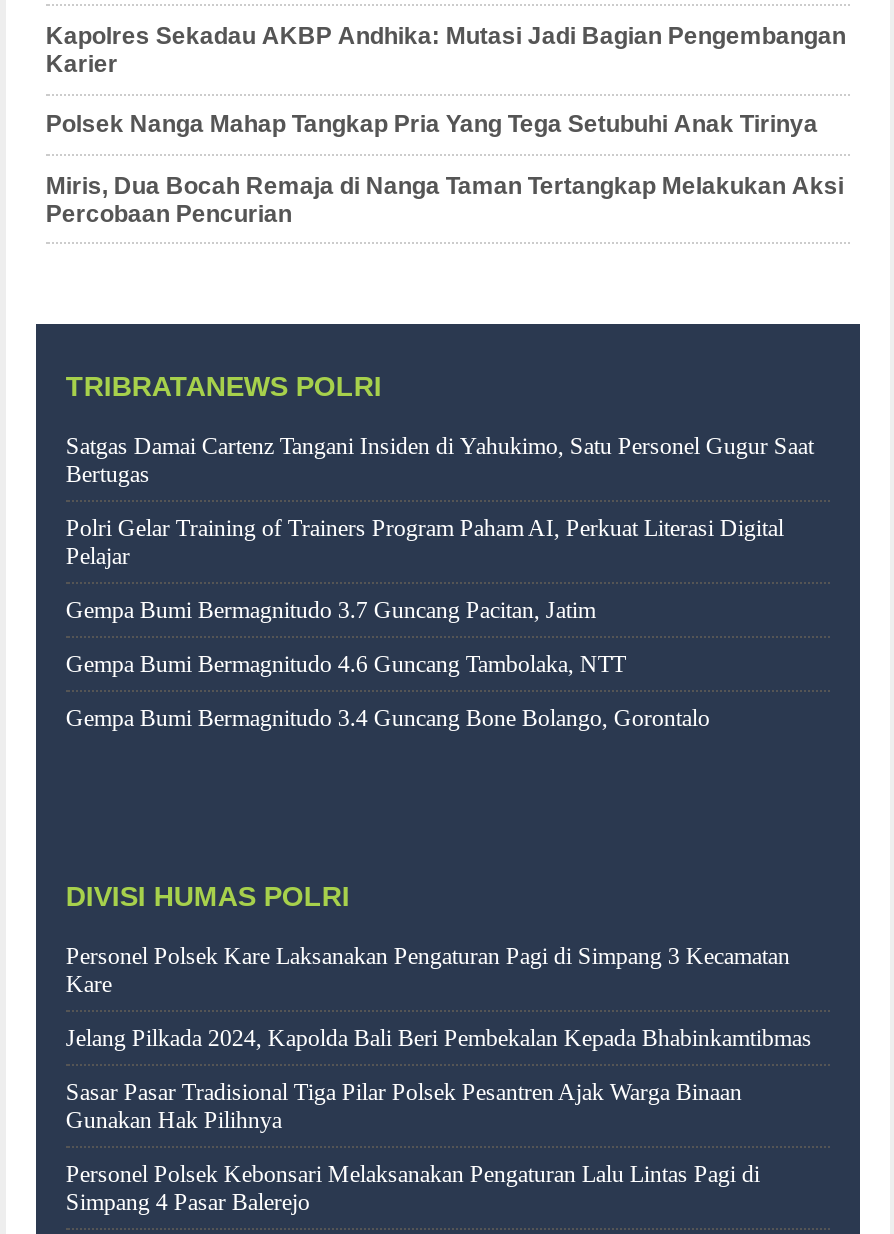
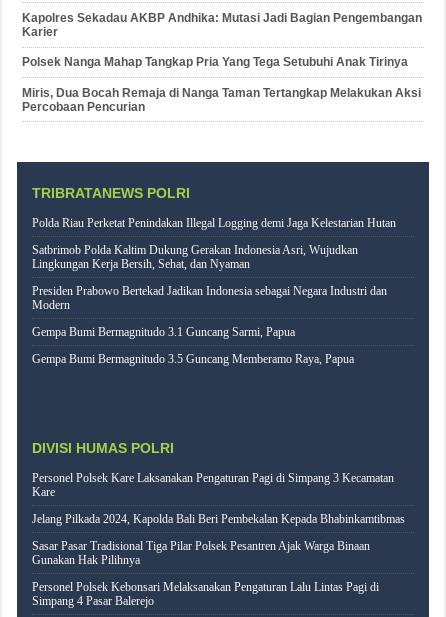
- Satgas Damai Cartenz Tangani Insiden di Yahukimo, Satu Personel Gugur Saat
- Bertugas
+ Polda Riau Perketat Penindakan Illegal Logging demi Jaga Kelestarian Hutan

- Polri Gelar Training of Trainers Program Paham AI, Perkuat Literasi Digital
- Pelajar
+ Satbrimob Polda Kaltim Dukung Gerakan Indonesia Asri, Wujudkan
+ Lingkungan Kerja Bersih, Sehat, dan Nyaman

- Gempa Bumi Bermagnitudo 3.7 Guncang Pacitan, Jatim
+ Presiden Prabowo Bertekad Jadikan Indonesia sebagai Negara Industri dan
+ Modern

- Gempa Bumi Bermagnitudo 4.6 Guncang Tambolaka, NTT
+ Gempa Bumi Bermagnitudo 3.1 Guncang Sarmi, Papua

- Gempa Bumi Bermagnitudo 3.4 Guncang Bone Bolango, Gorontalo
+ Gempa Bumi Bermagnitudo 3.5 Guncang Memberamo Raya, Papua
